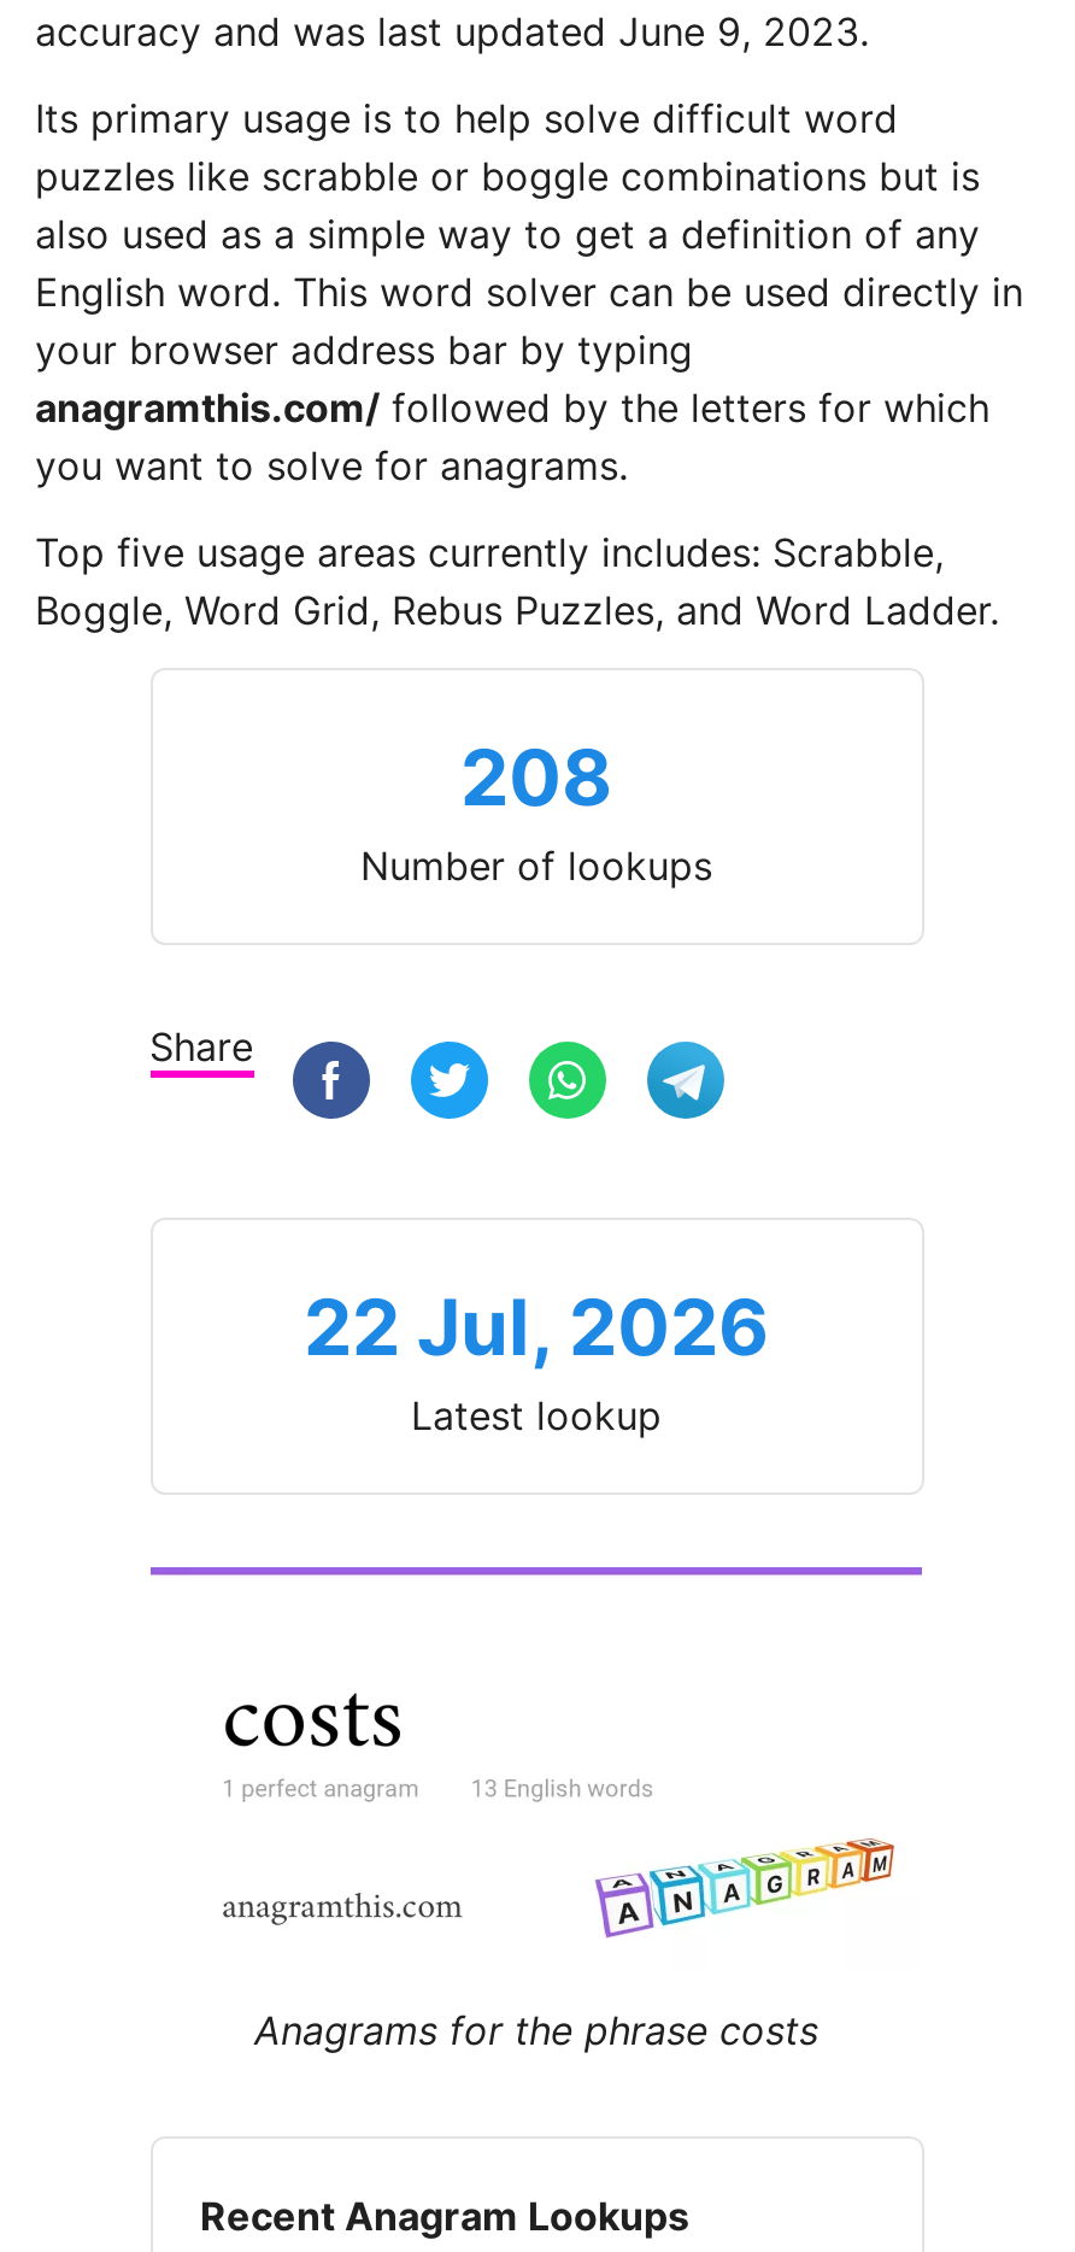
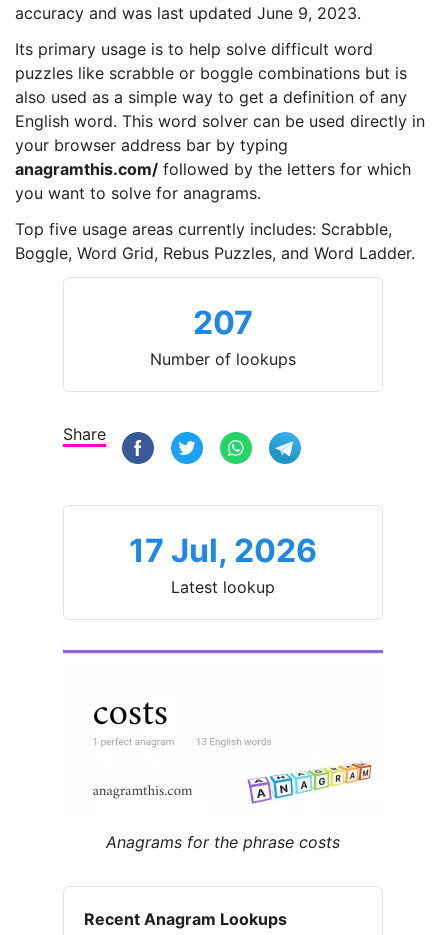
- 208
+ 207

- 22 Jul, 2026
+ 17 Jul, 2026
